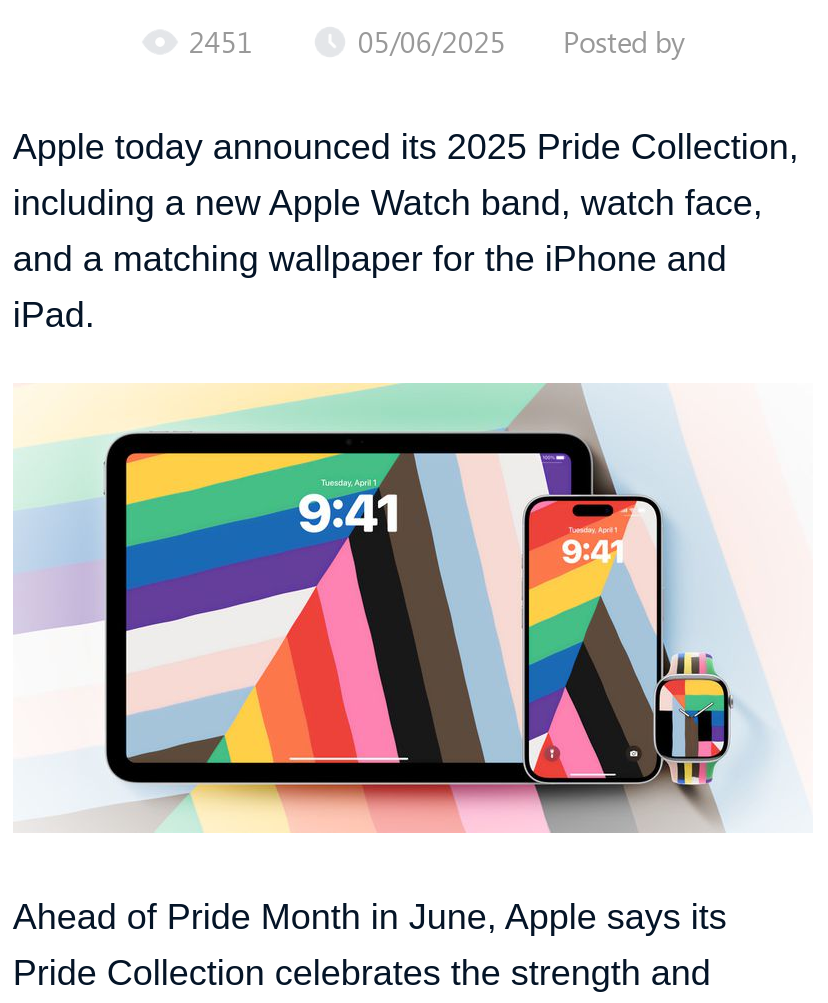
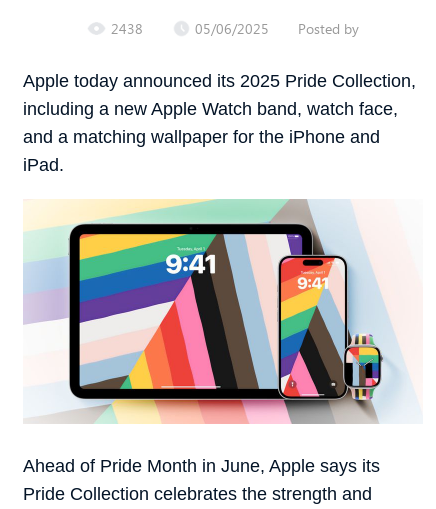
- 2451
+ 2438
